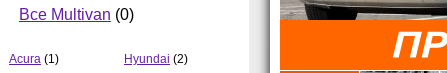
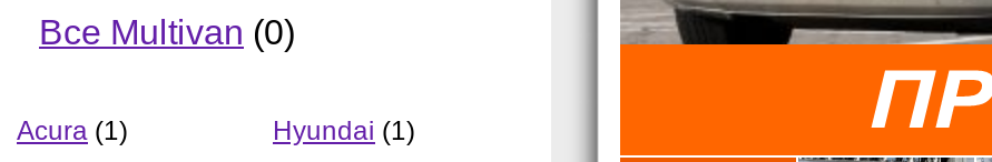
- Hyundai (2)
+ Hyundai (1)
